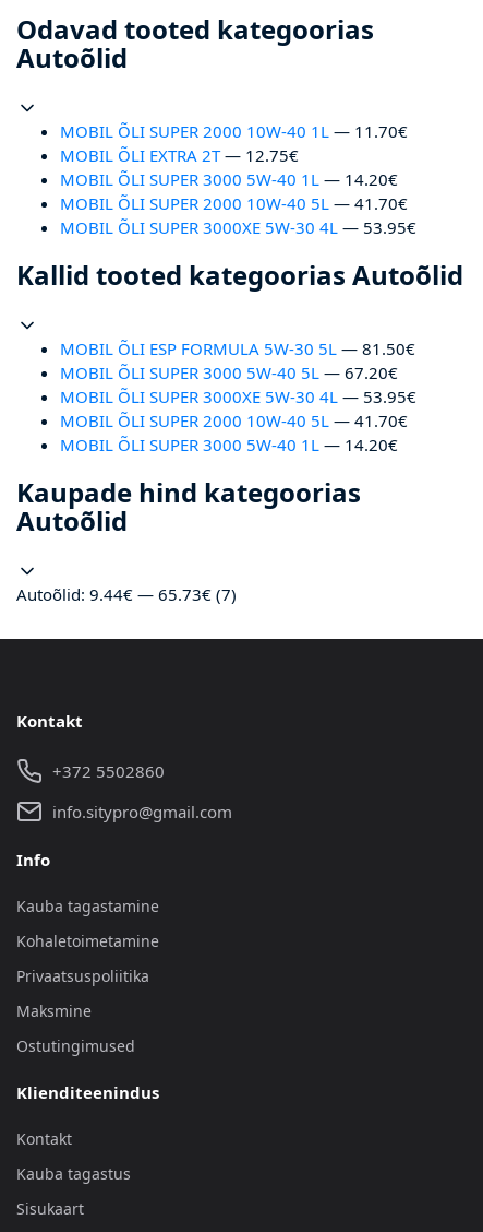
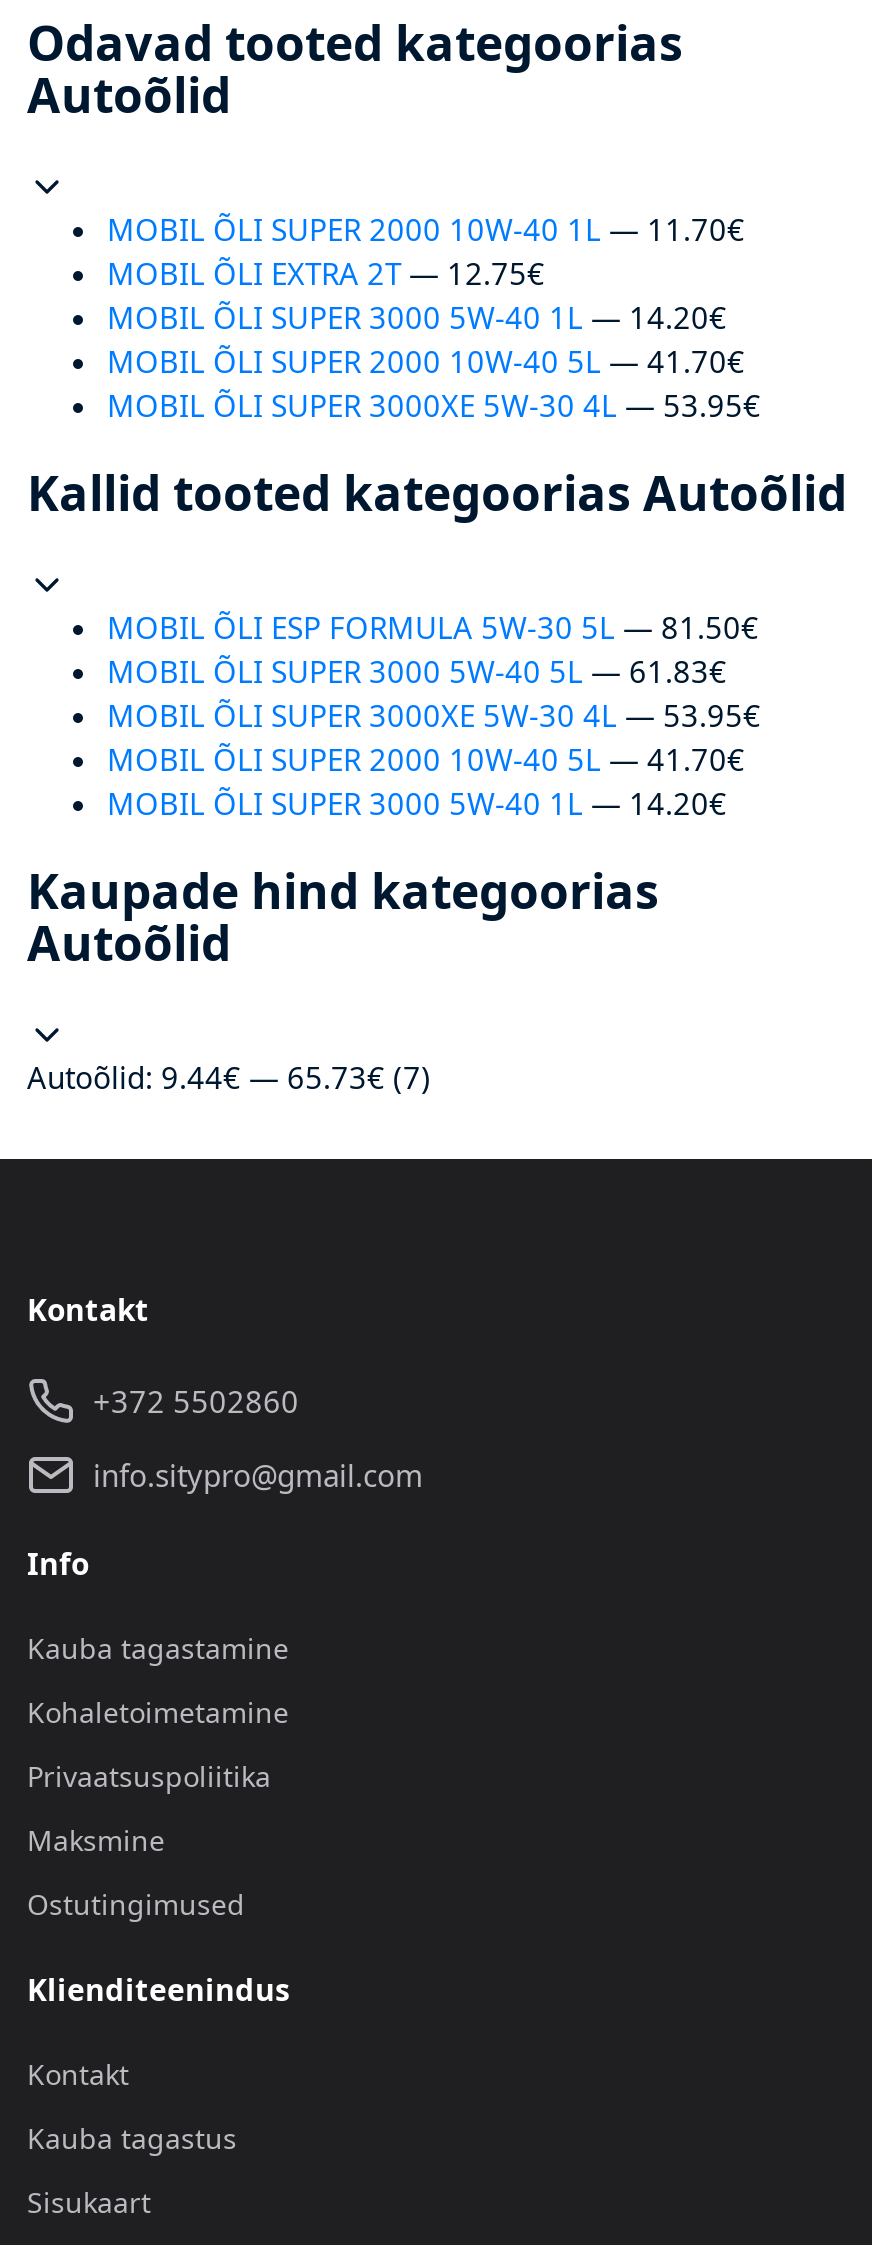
- MOBIL ÕLI SUPER 3000 5W-40 5L — 67.20€
+ MOBIL ÕLI SUPER 3000 5W-40 5L — 61.83€
